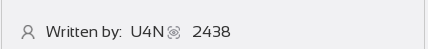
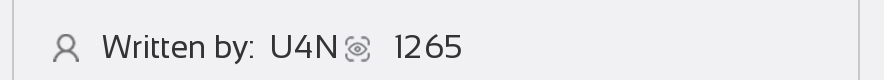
- Written by: U4N 2438
+ Written by: U4N 1265
